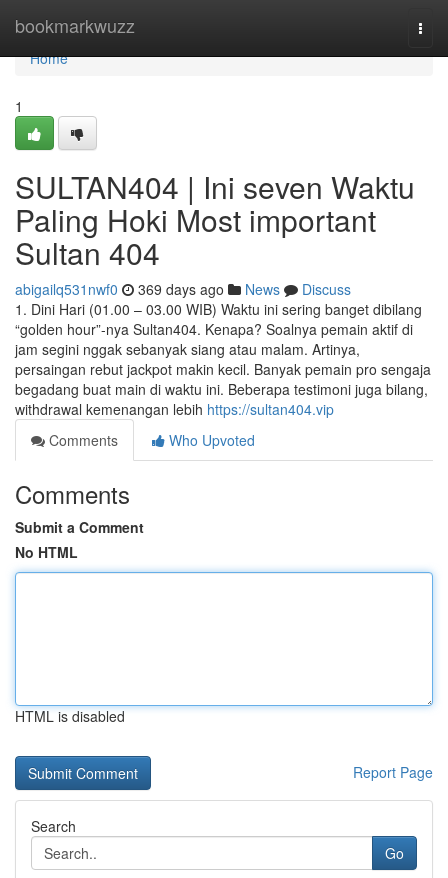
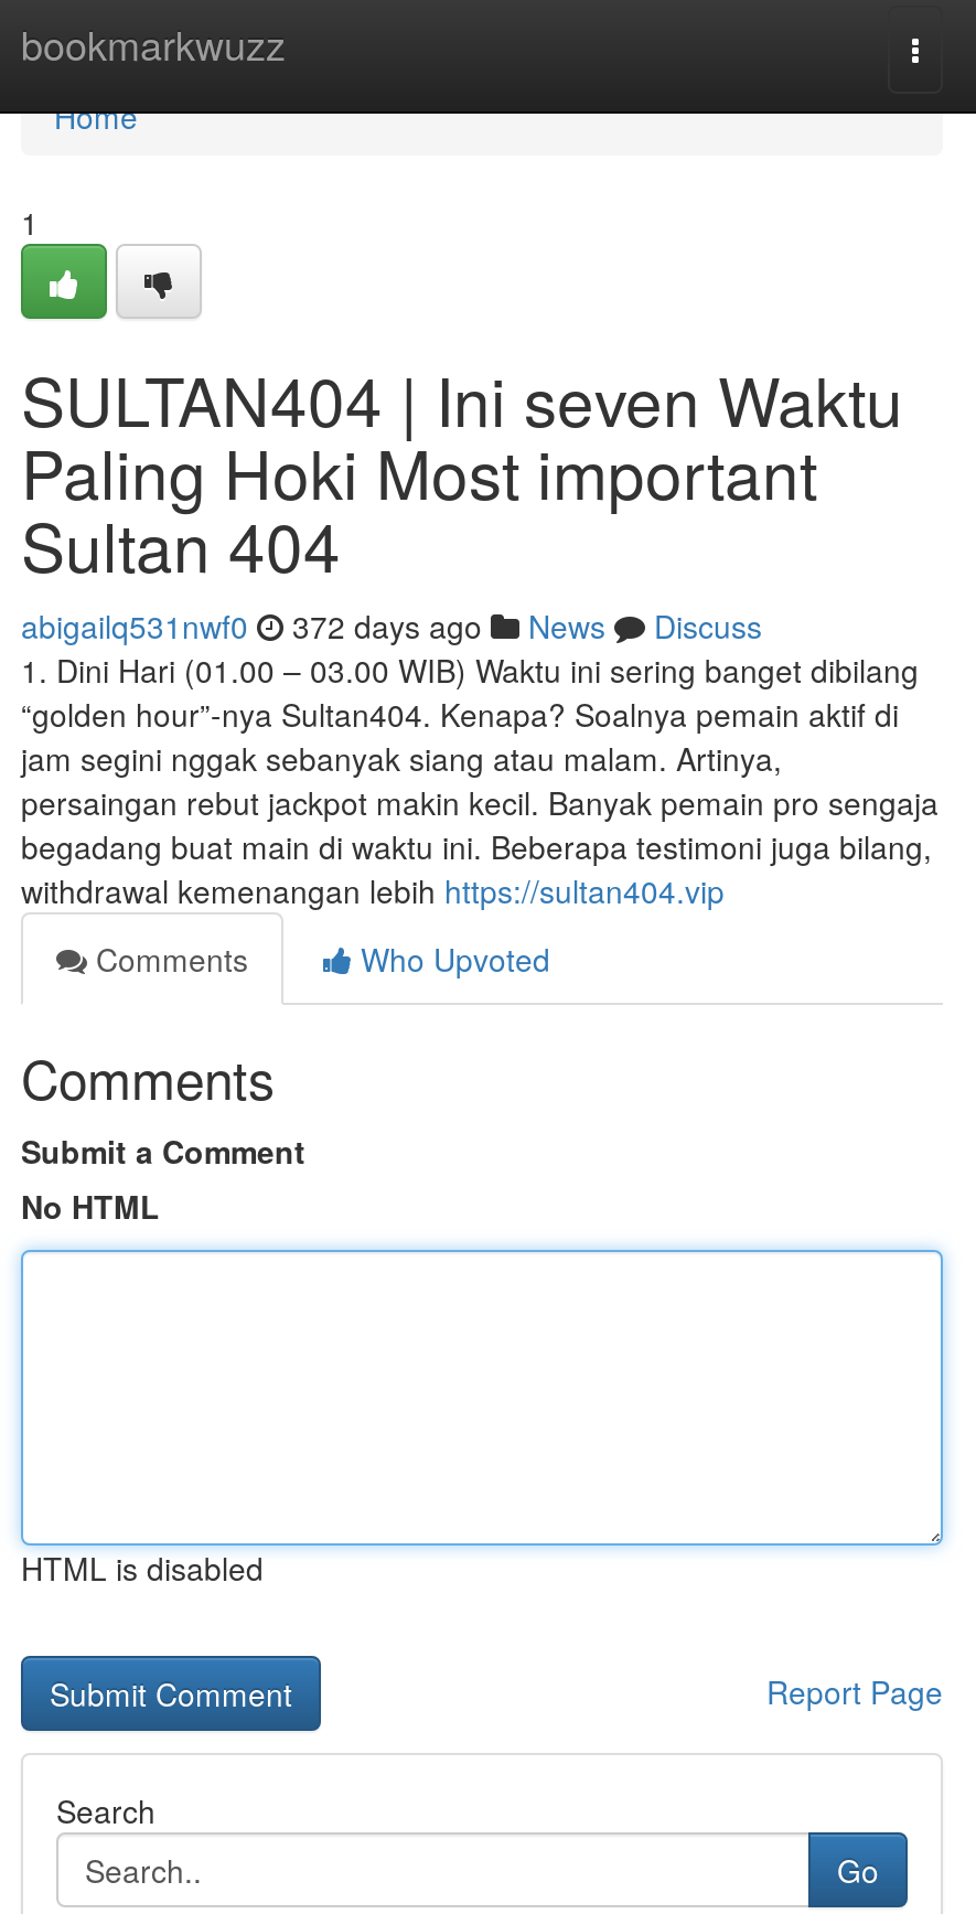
- abigailq531nwf0 369 days ago News Discuss
+ abigailq531nwf0 372 days ago News Discuss
